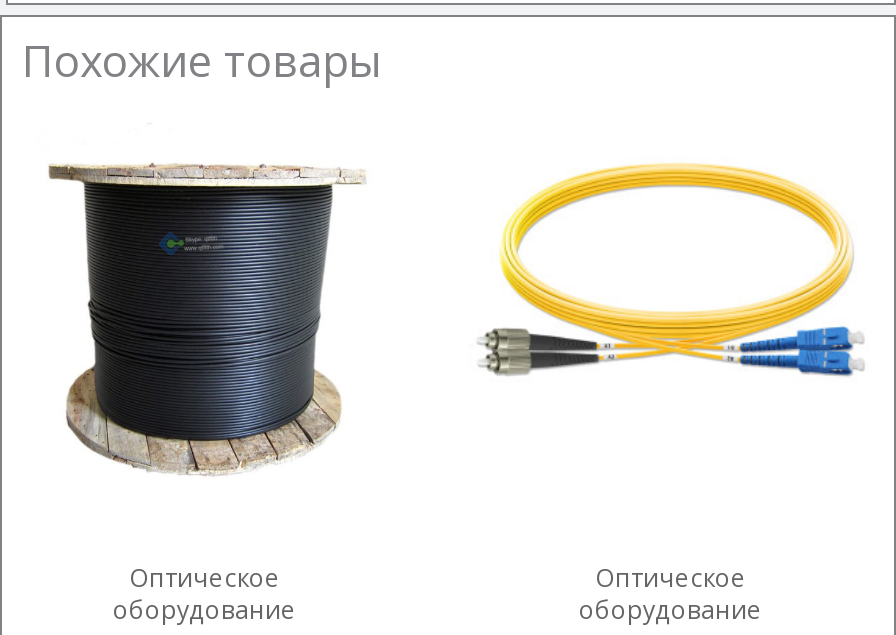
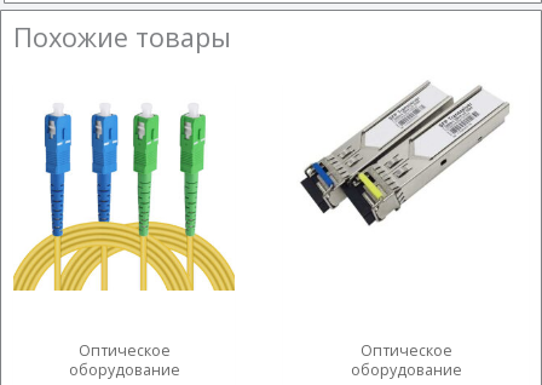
- [image]
+ [image]

- [image]
+ [image]
